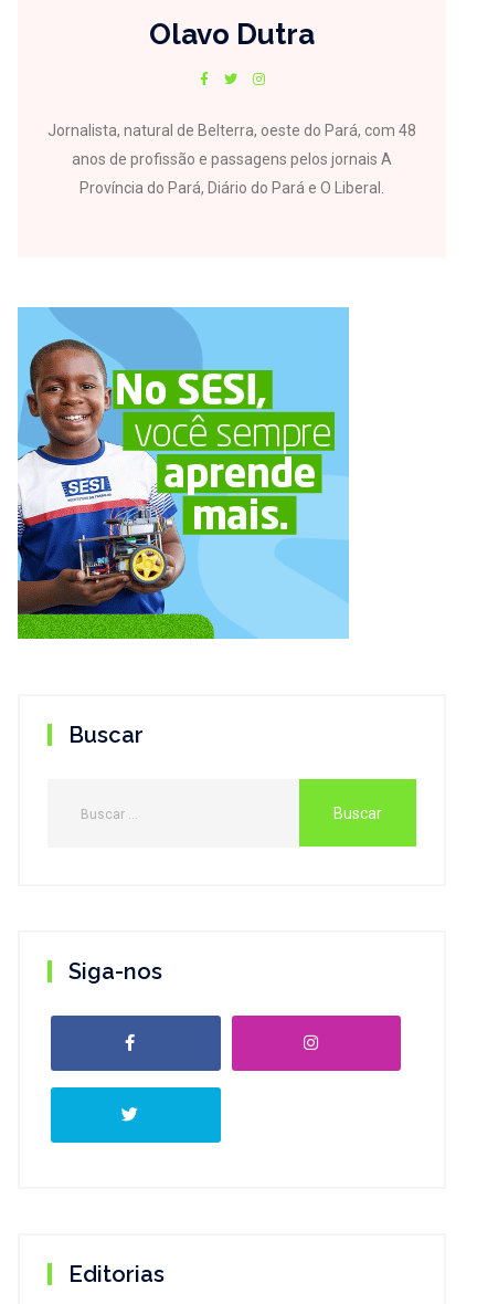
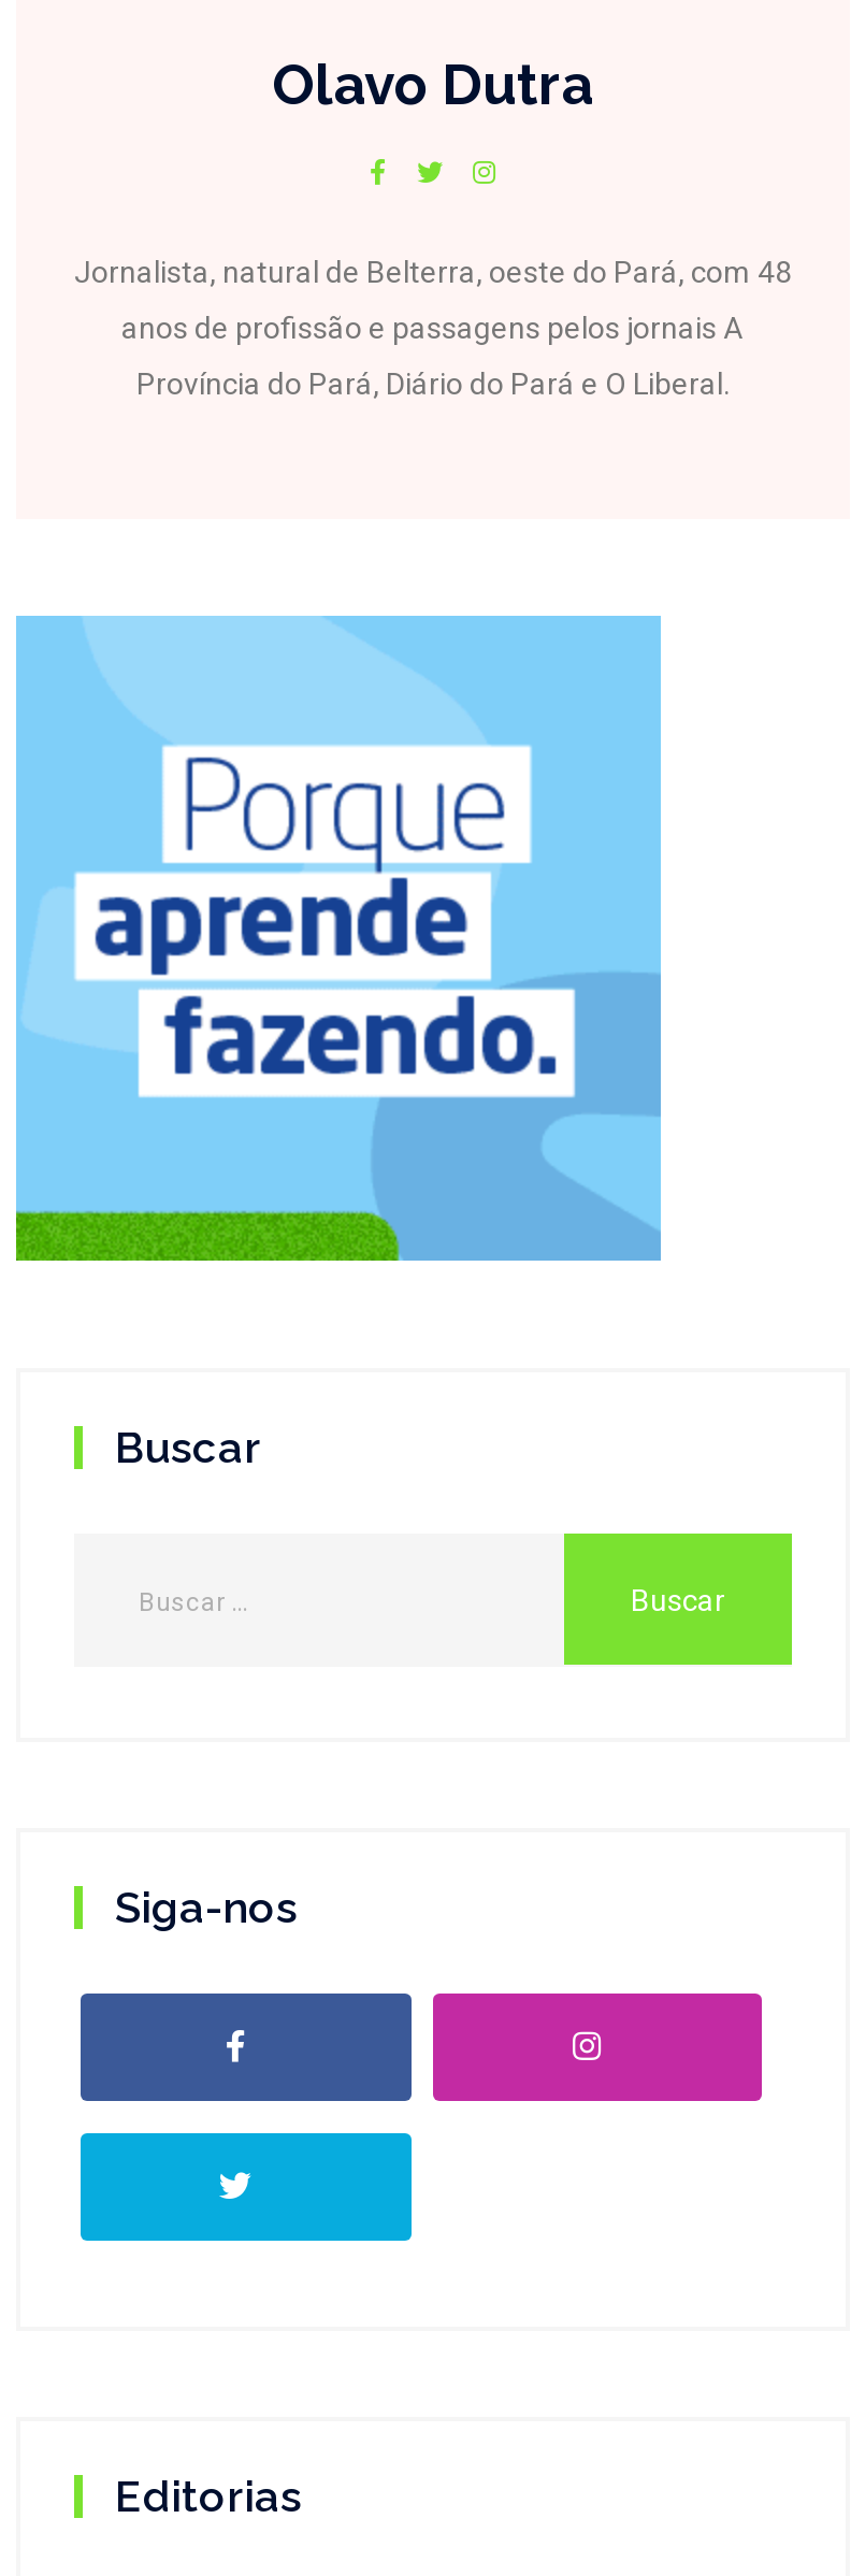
- [image]
+ [image]
